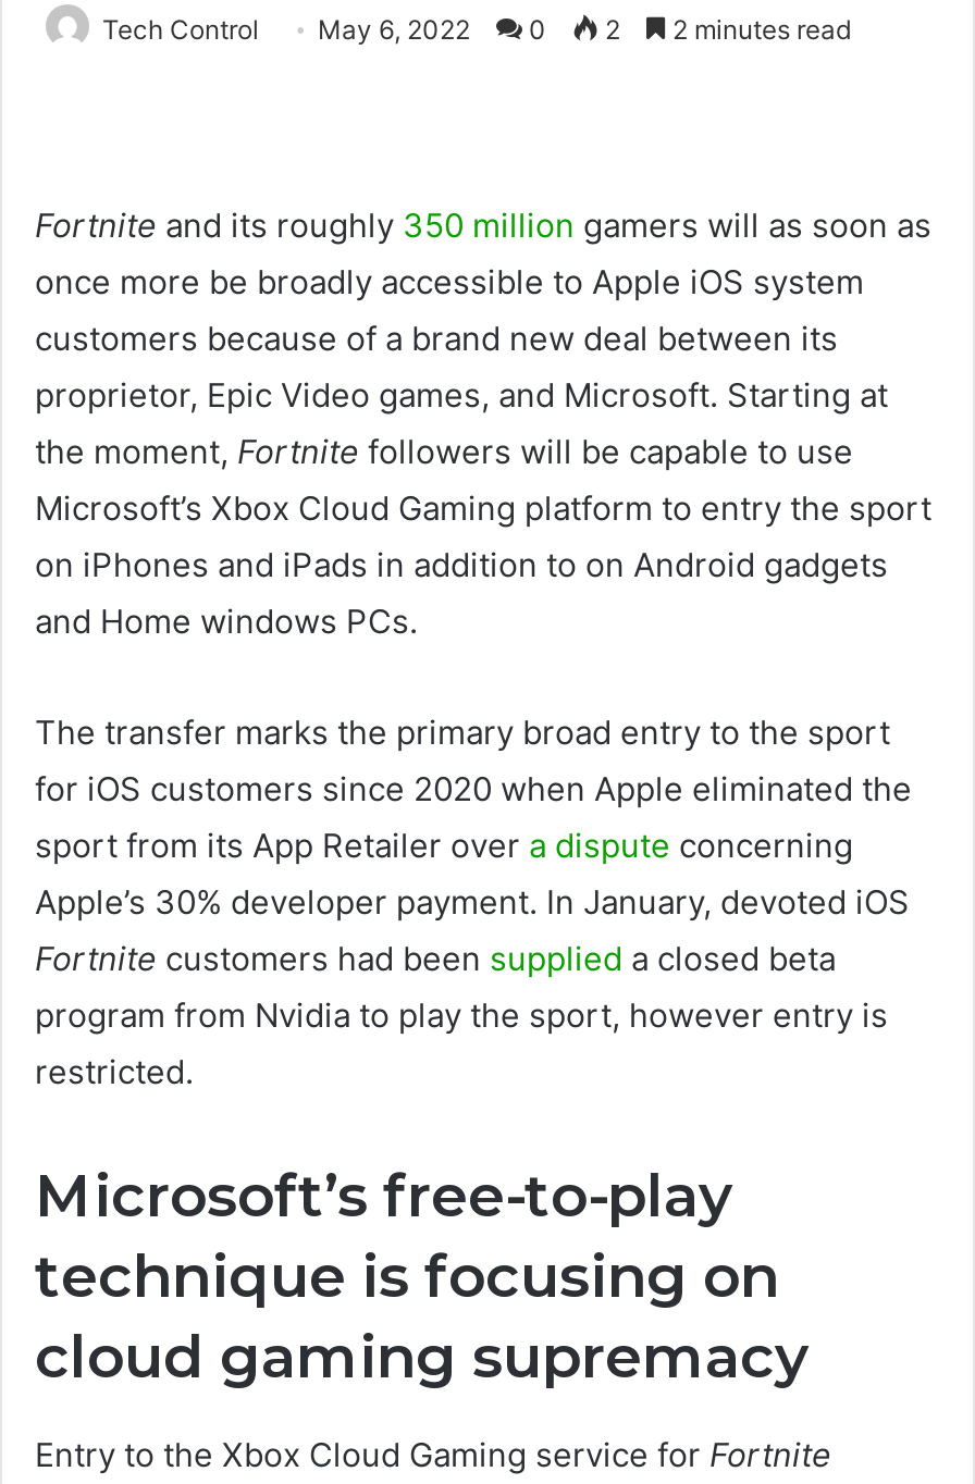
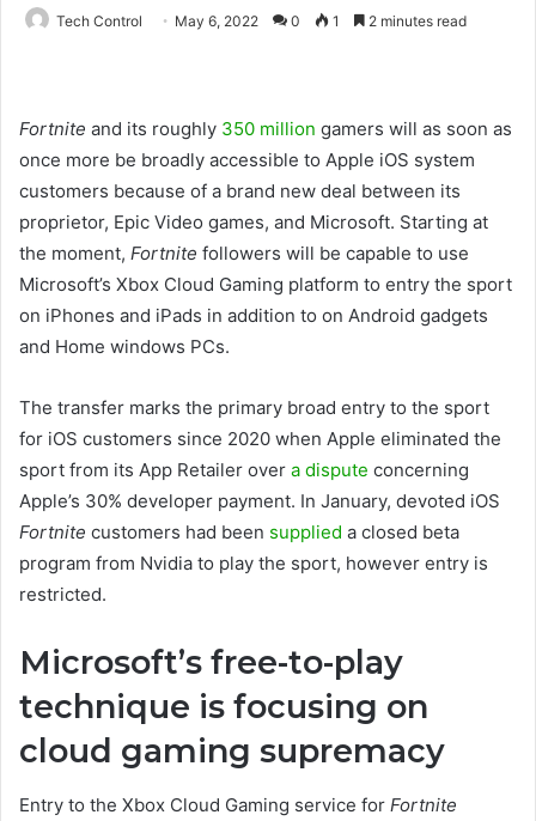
- Tech Control May 6, 2022 0 2 2 minutes read
+ Tech Control May 6, 2022 0 1 2 minutes read
